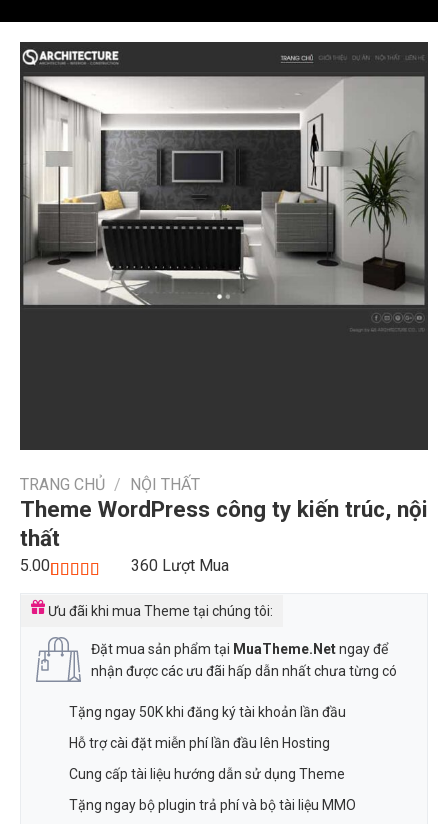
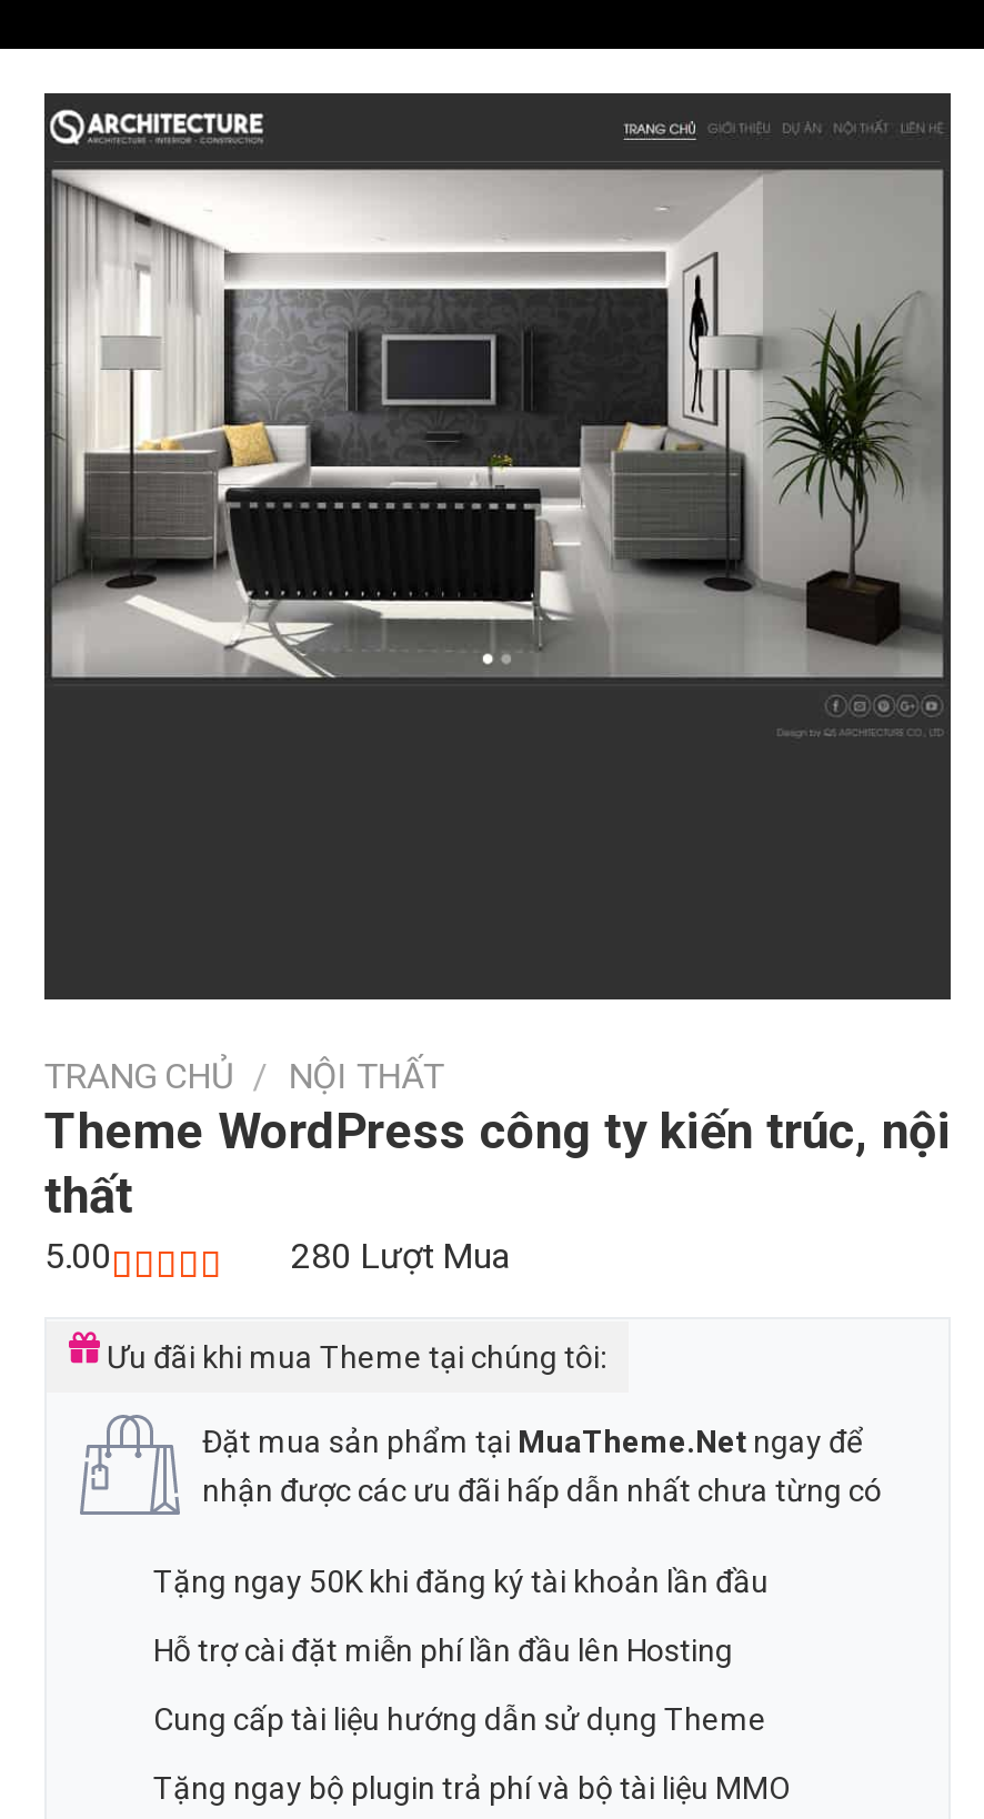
- 360 Lượt Mua
+ 280 Lượt Mua
